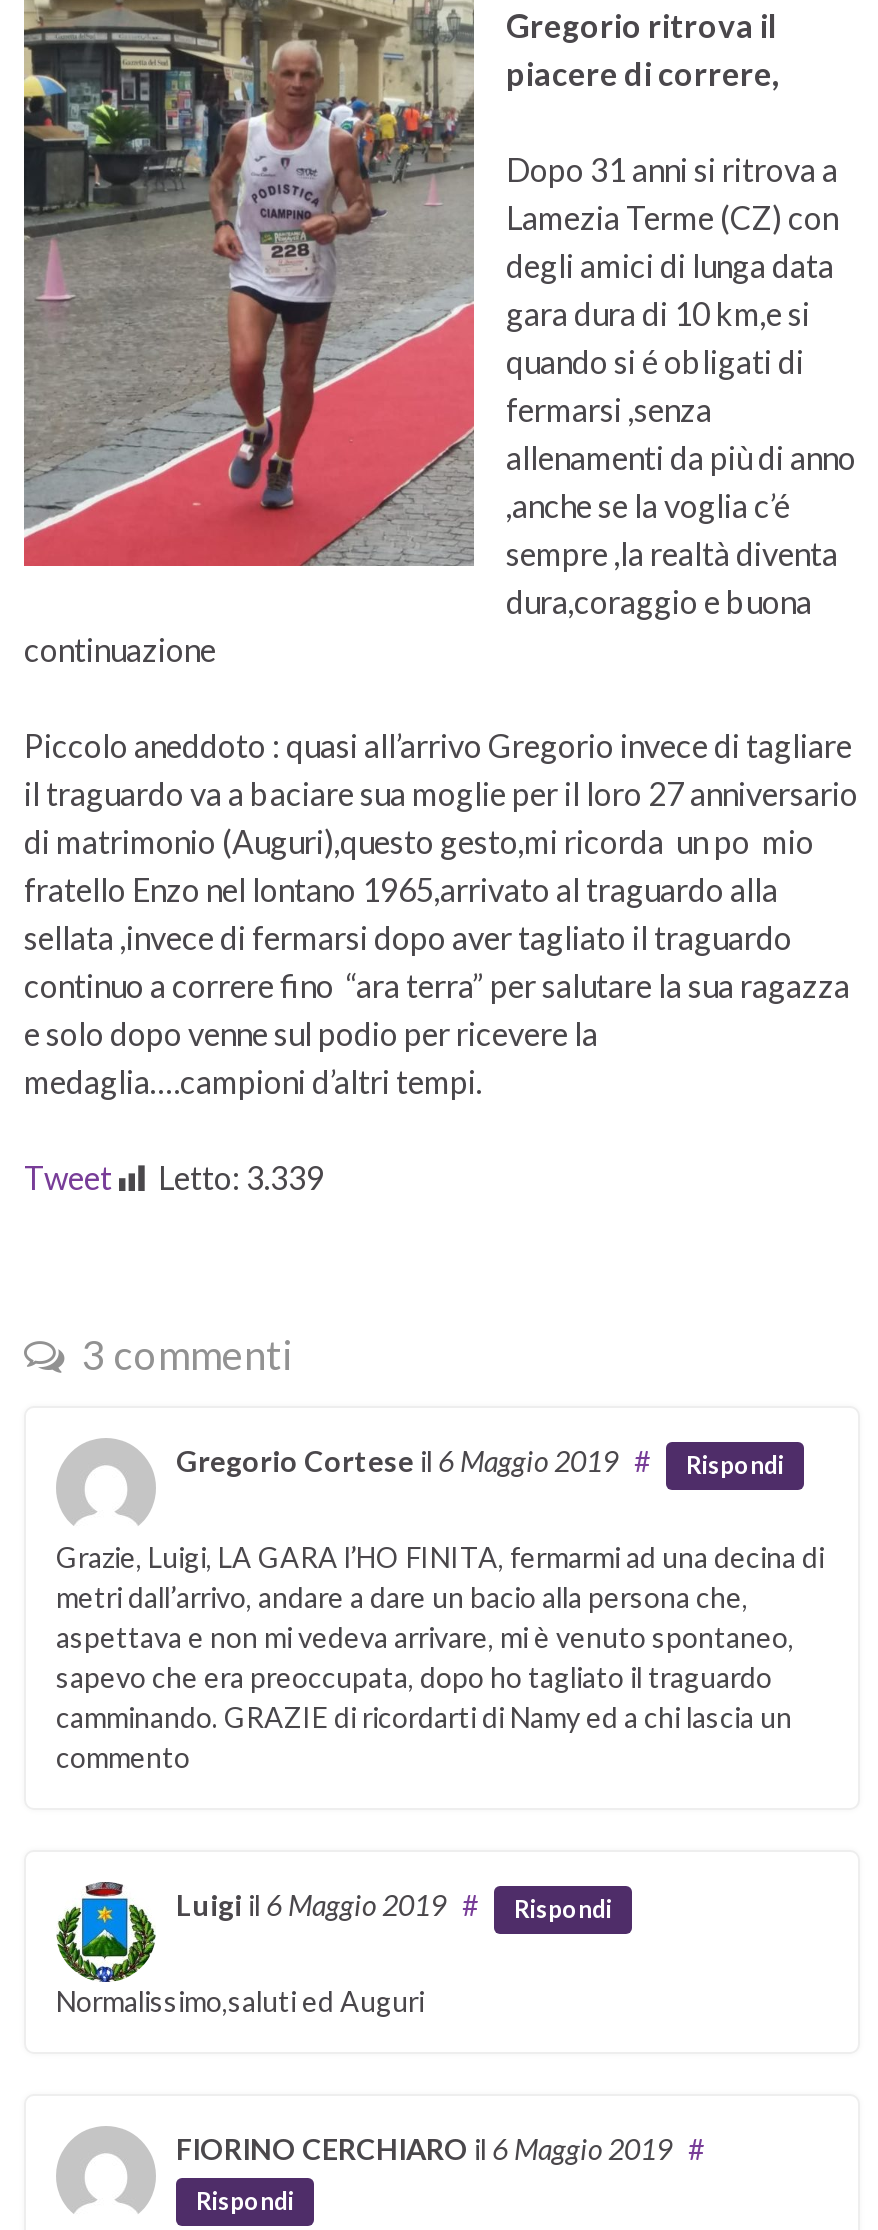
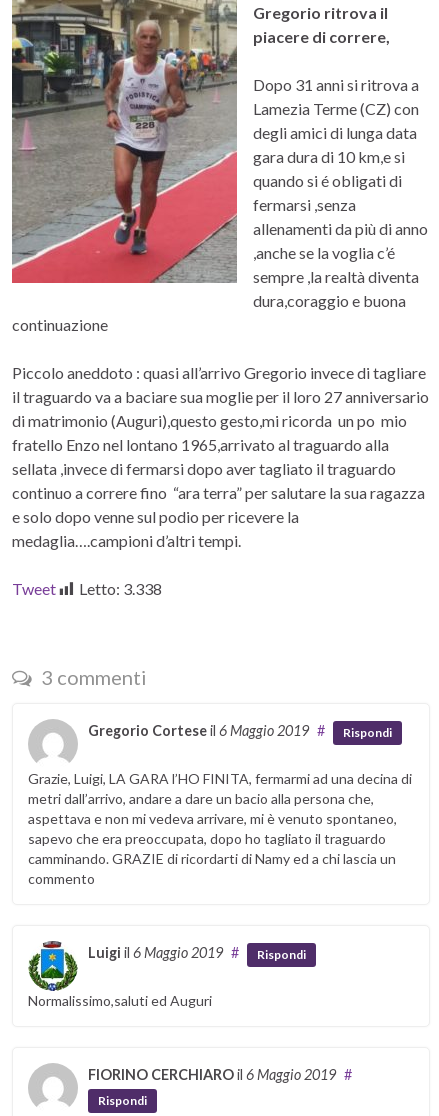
- Tweet Letto: 3.339
+ Tweet Letto: 3.338
